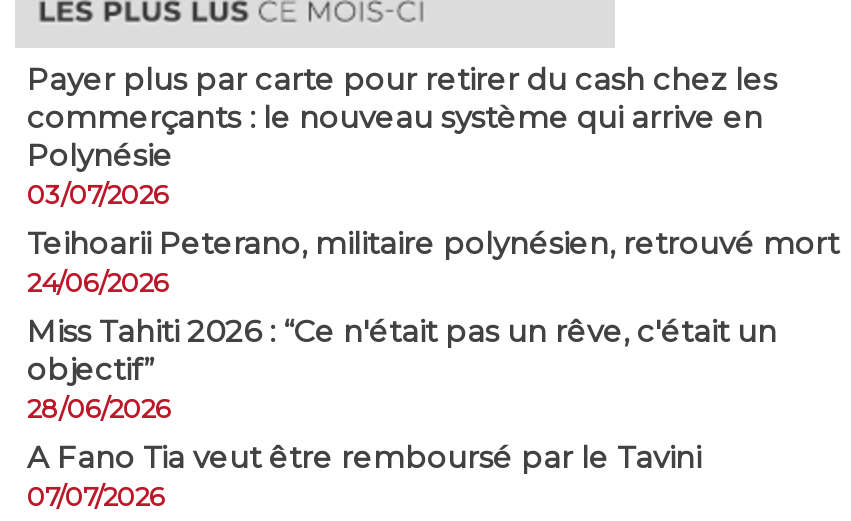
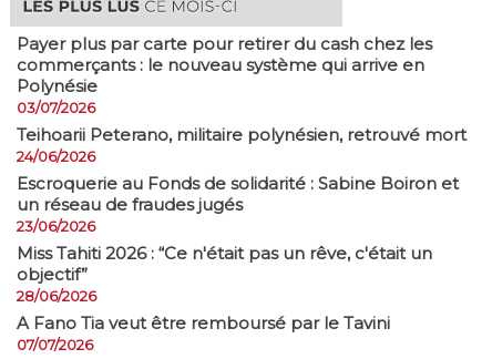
+ Escroquerie au Fonds de solidarité : Sabine Boiron et
+ un réseau de fraudes jugés
+ 23/06/2026
